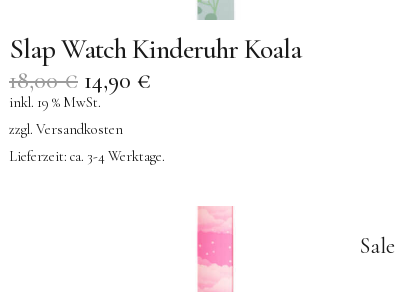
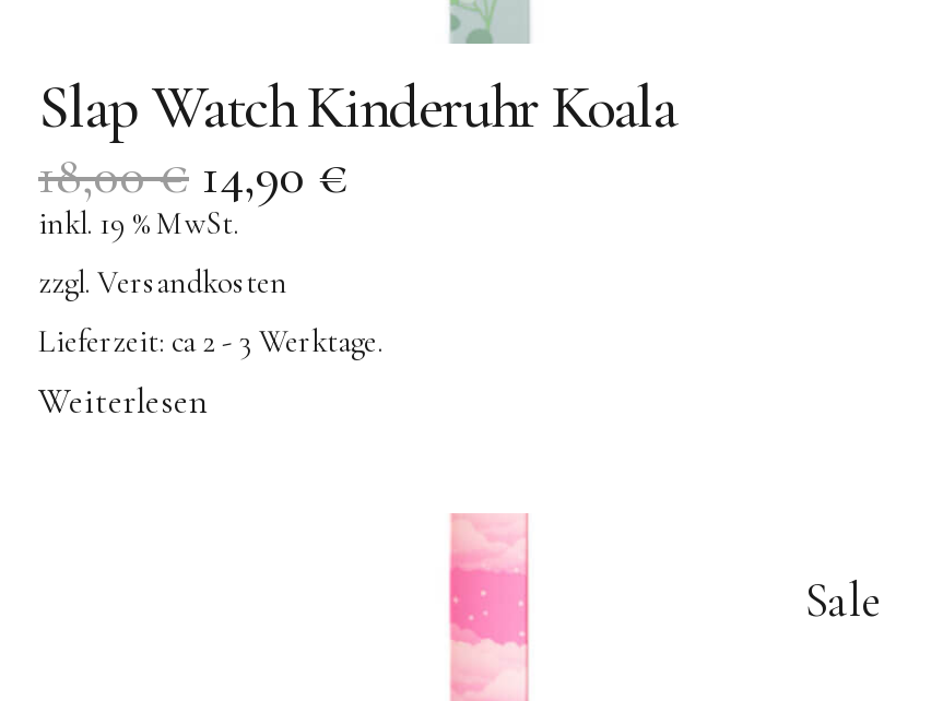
- Lieferzeit: ca. 3-4 Werktage.
+ Lieferzeit: ca 2 - 3 Werktage.
+ Weiterlesen
